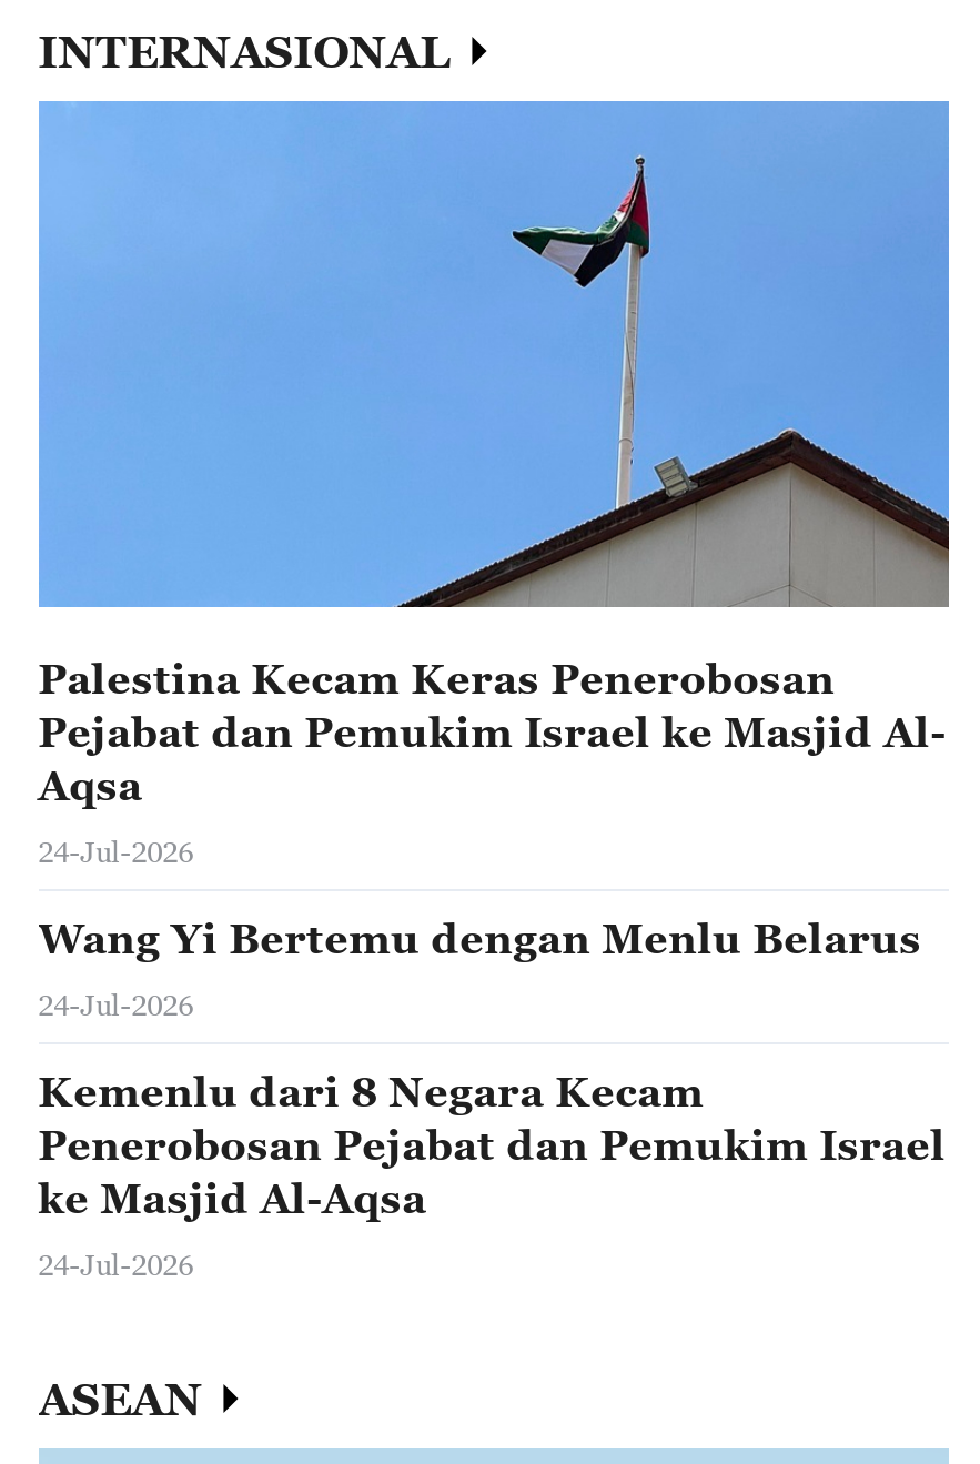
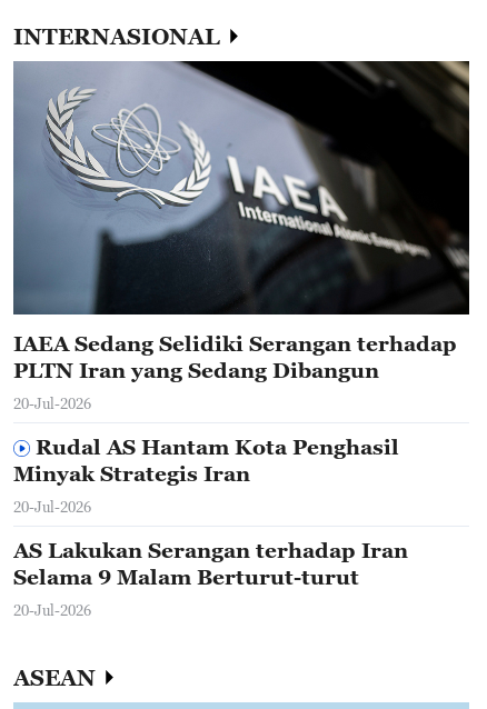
- [image]
- Palestina Kecam Keras Penerobosan
- Pejabat dan Pemukim Israel ke Masjid Al-
- Aqsa
- 24-Jul-2026
+ [image]
+ IAEA Sedang Selidiki Serangan terhadap
+ PLTN Iran yang Sedang Dibangun
+ 20-Jul-2026

- Wang Yi Bertemu dengan Menlu Belarus
- 24-Jul-2026
+ Rudal AS Hantam Kota Penghasil
+ Minyak Strategis Iran
+ 20-Jul-2026

- Kemenlu dari 8 Negara Kecam
- Penerobosan Pejabat dan Pemukim Israel
- ke Masjid Al-Aqsa
- 24-Jul-2026
+ AS Lakukan Serangan terhadap Iran
+ Selama 9 Malam Berturut-turut
+ 20-Jul-2026
